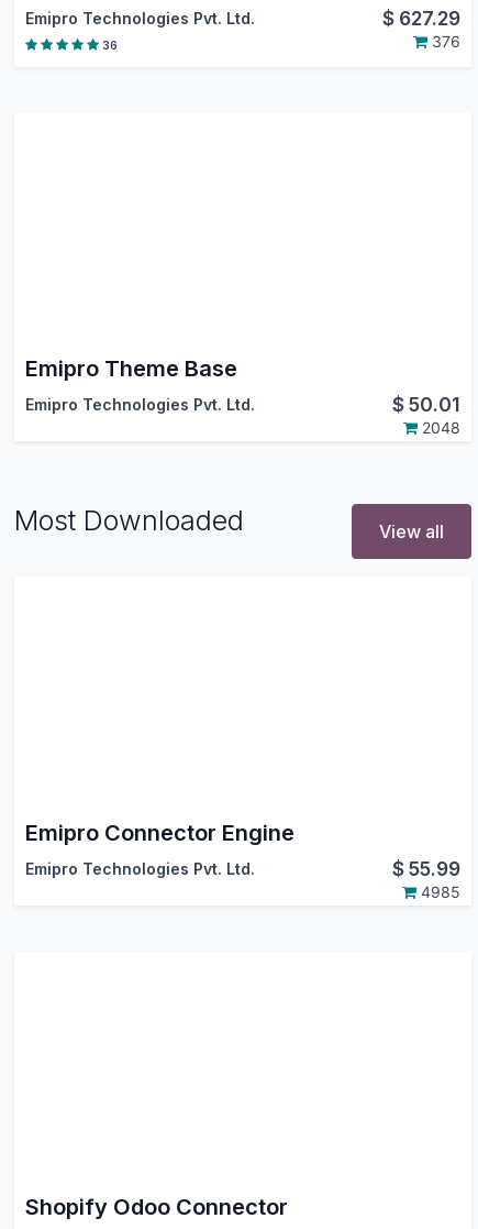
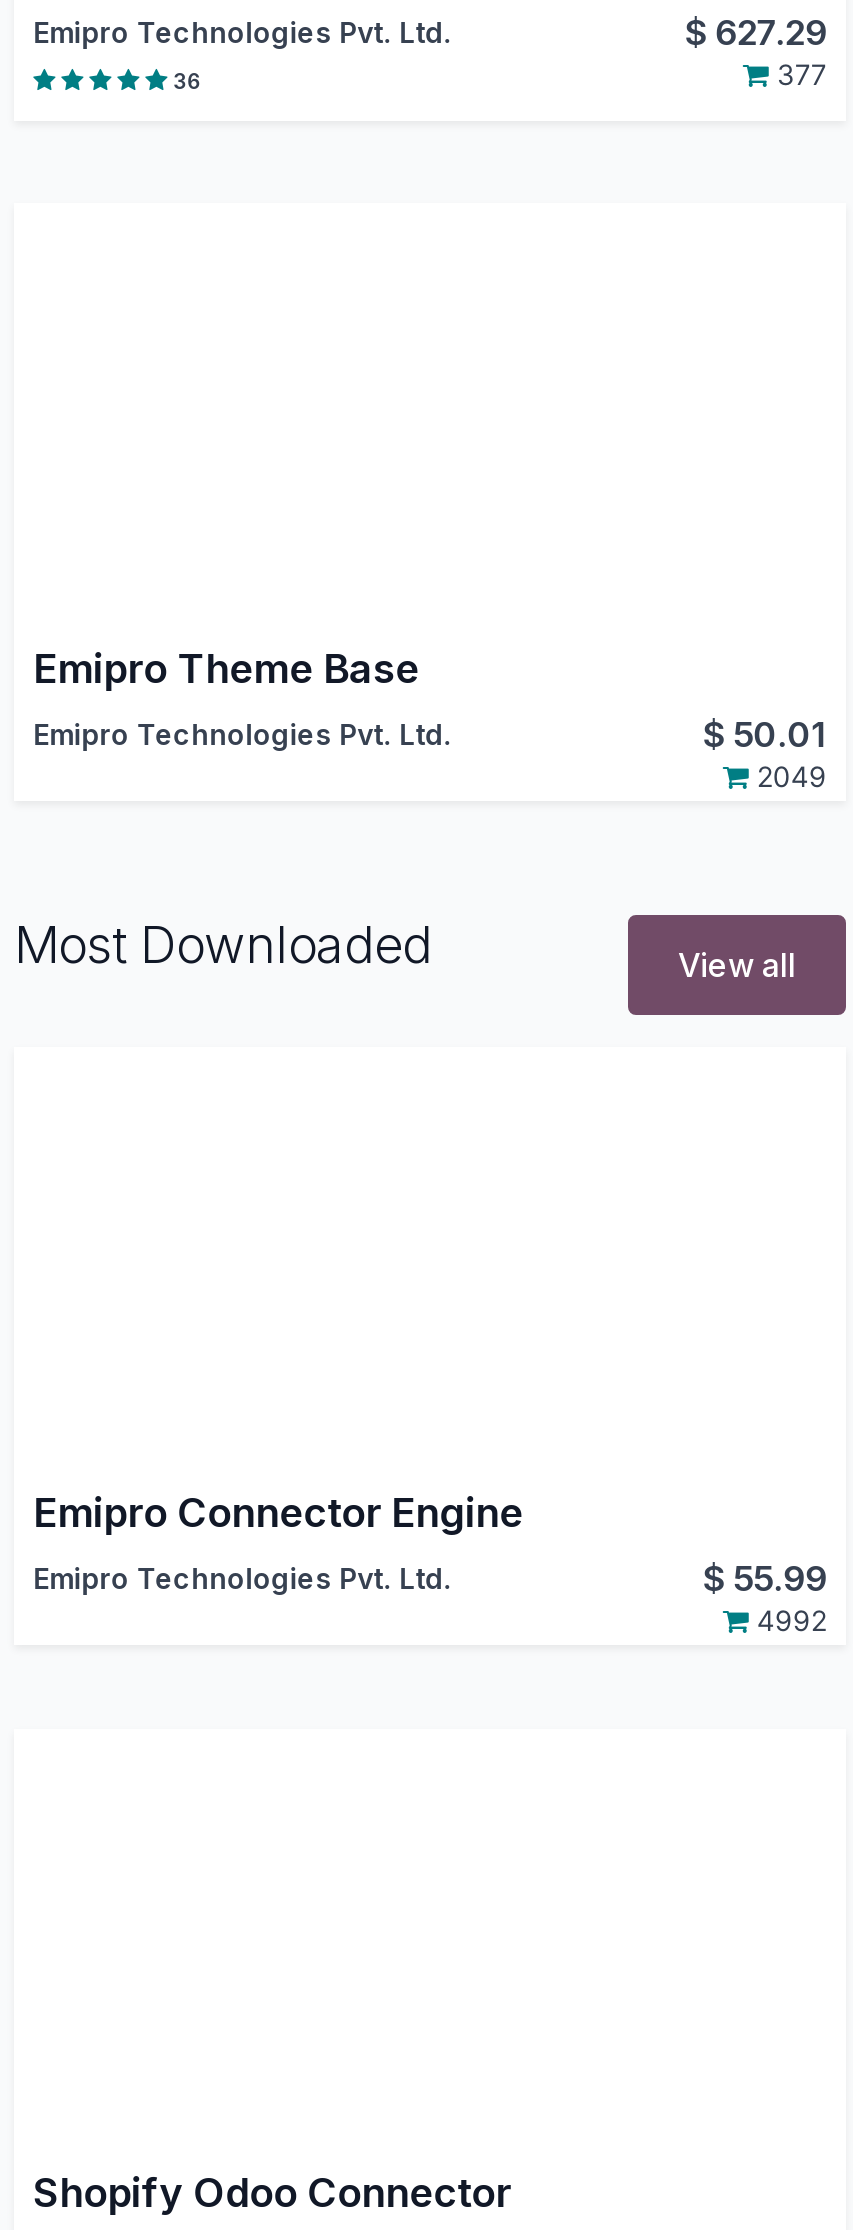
- 376
+ 377

- 2048
+ 2049

- 4985
+ 4992
